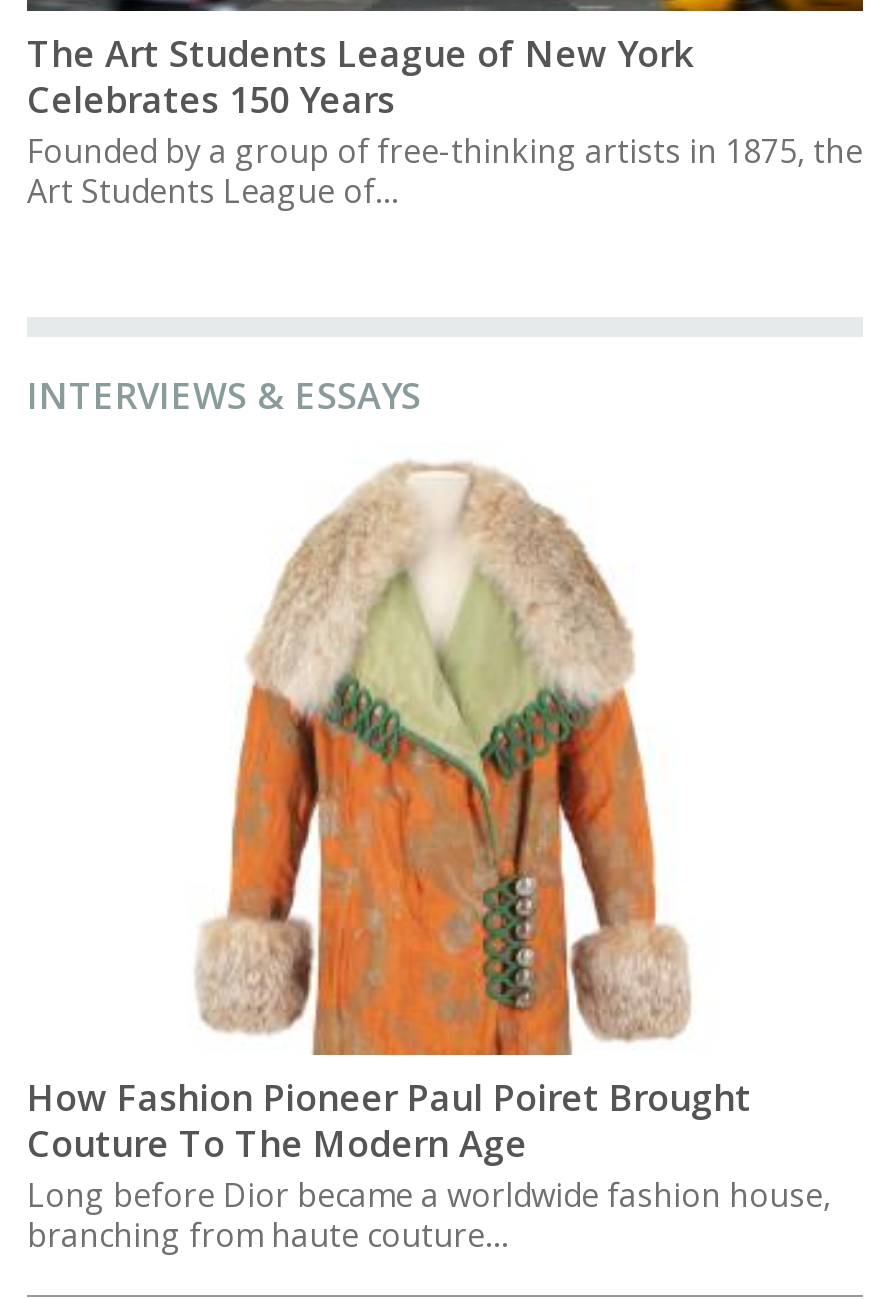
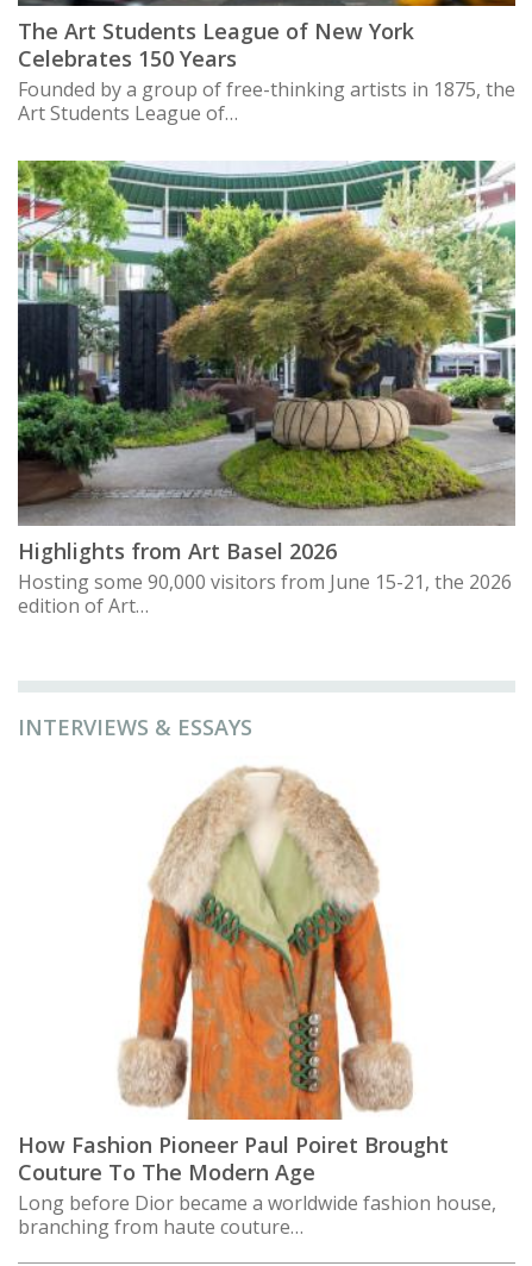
+ [image]
+ Highlights from Art Basel 2026
+ Hosting some 90,000 visitors from June 15-21, the 2026
+ edition of Art…
